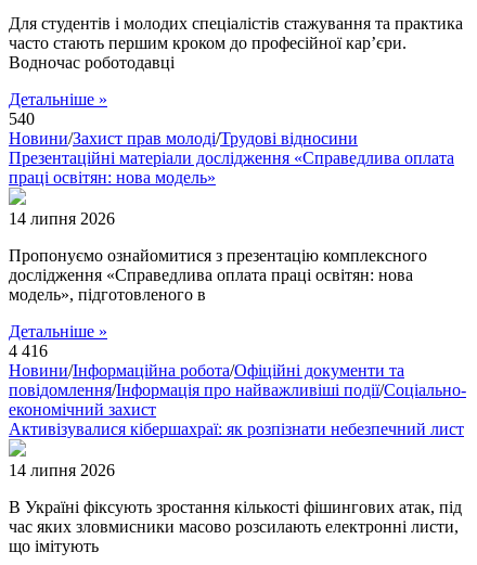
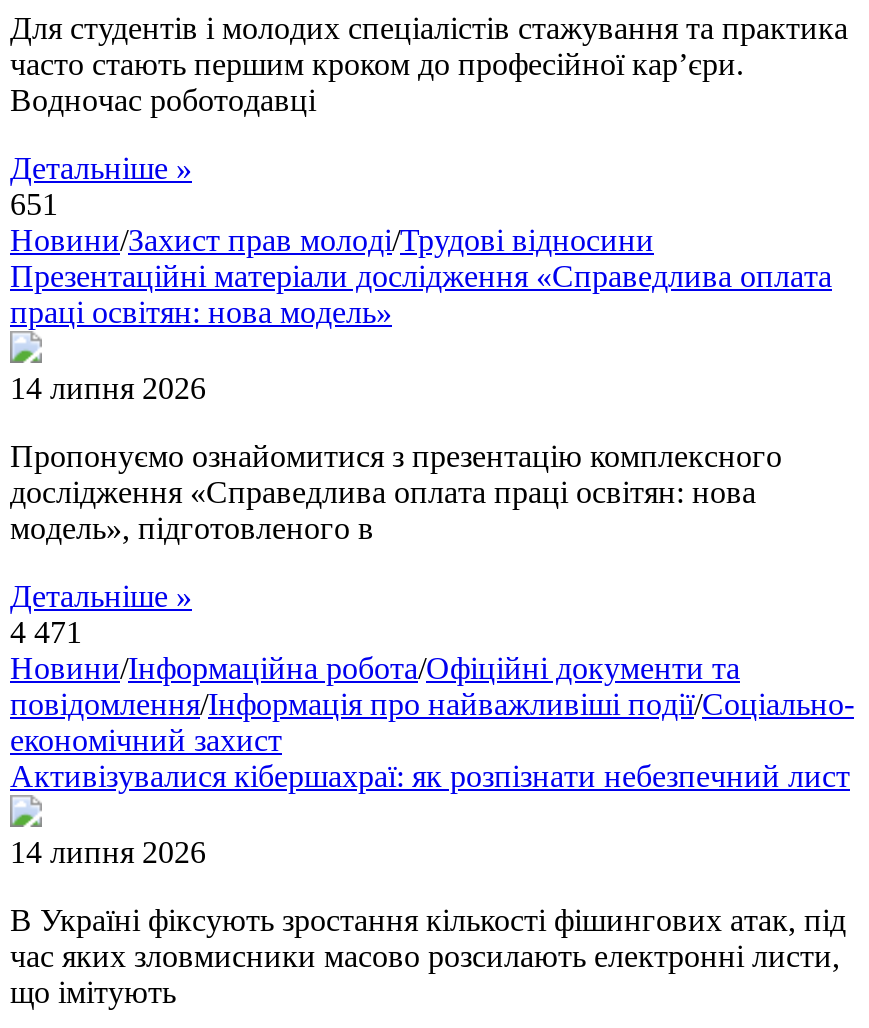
- 540
+ 651

- 4 416
+ 4 471
